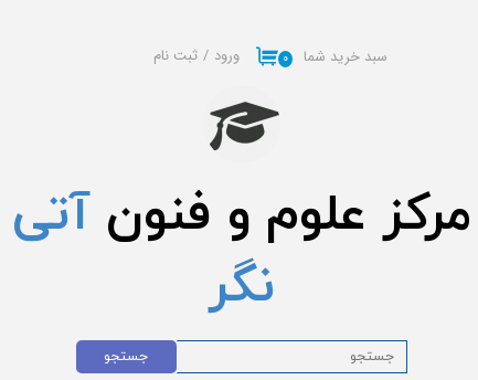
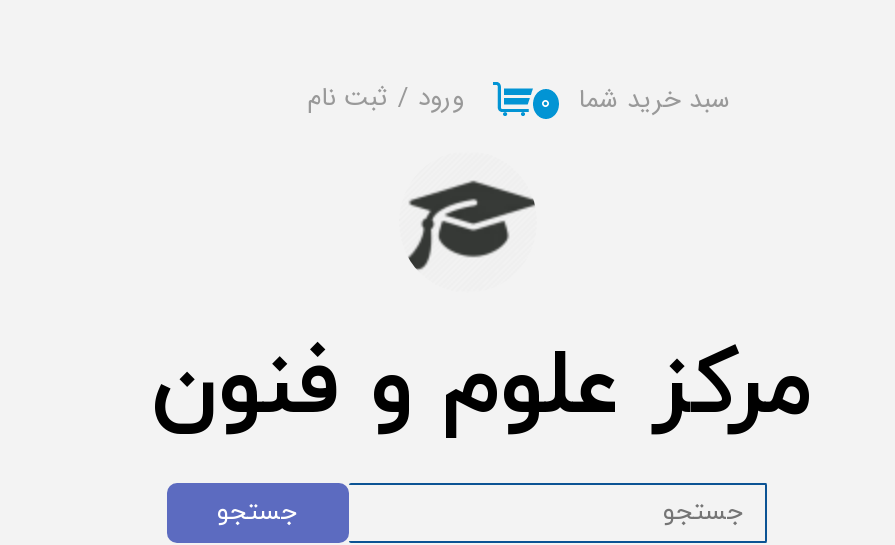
- مرکز علوم و فنون آتی
- نگر
+ مرکز علوم و فنون
